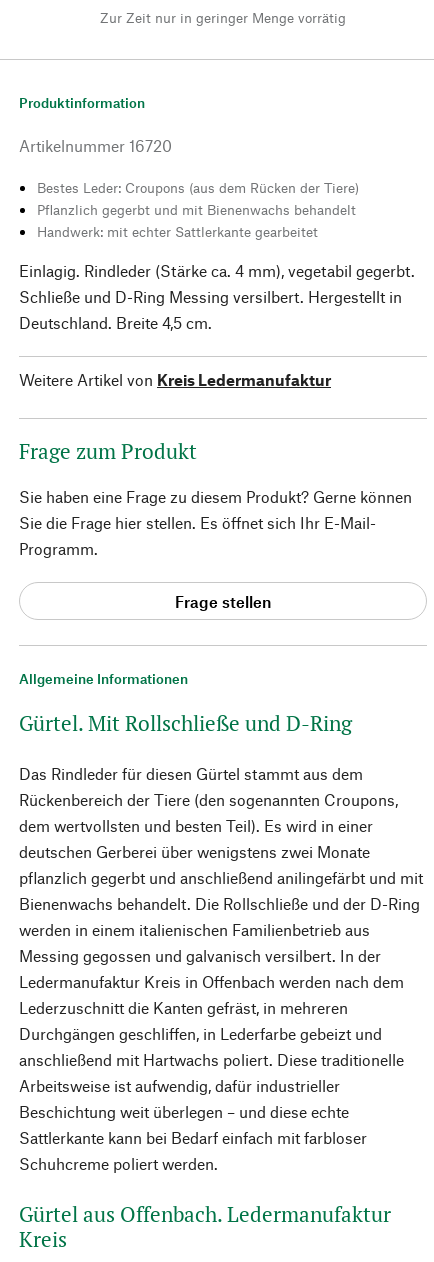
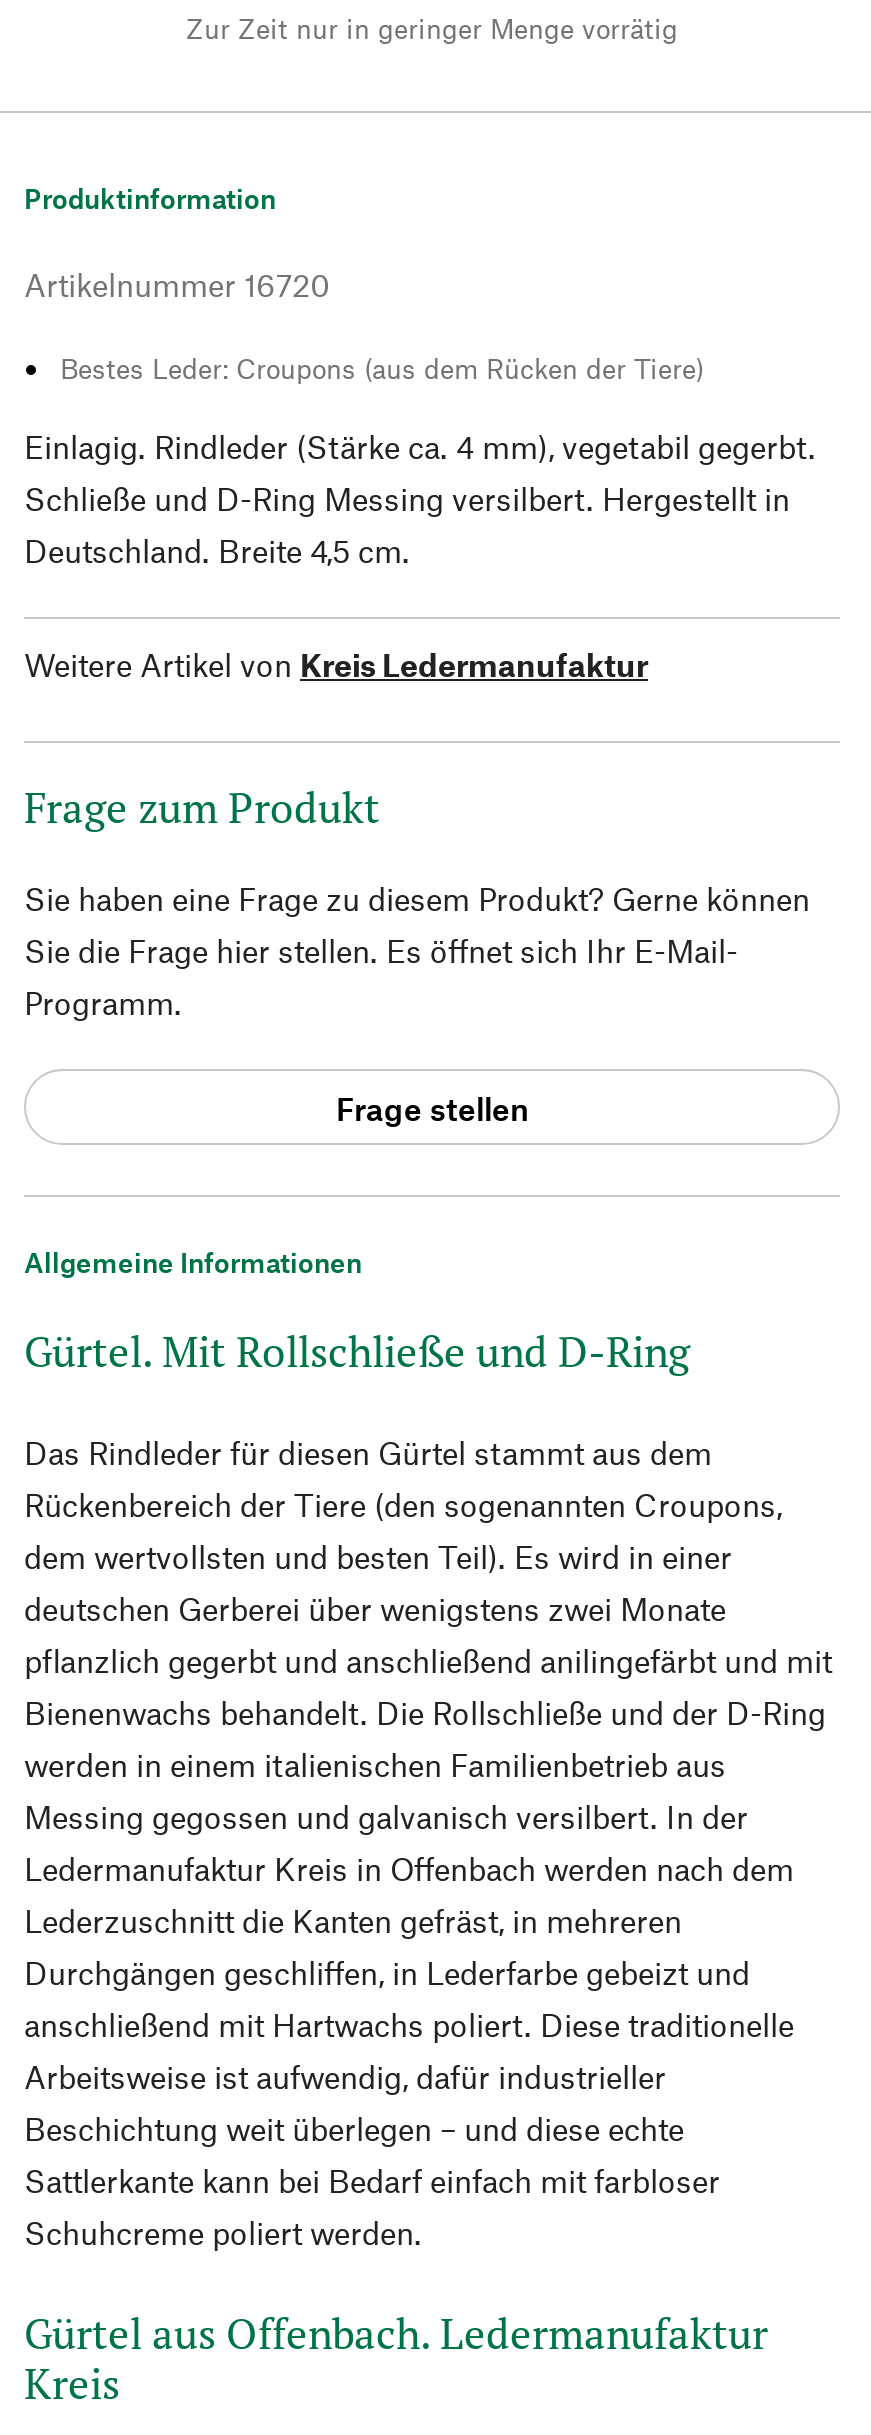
- Pflanzlich gegerbt und mit Bienenwachs behandelt
- Handwerk: mit echter Sattlerkante gearbeitet
